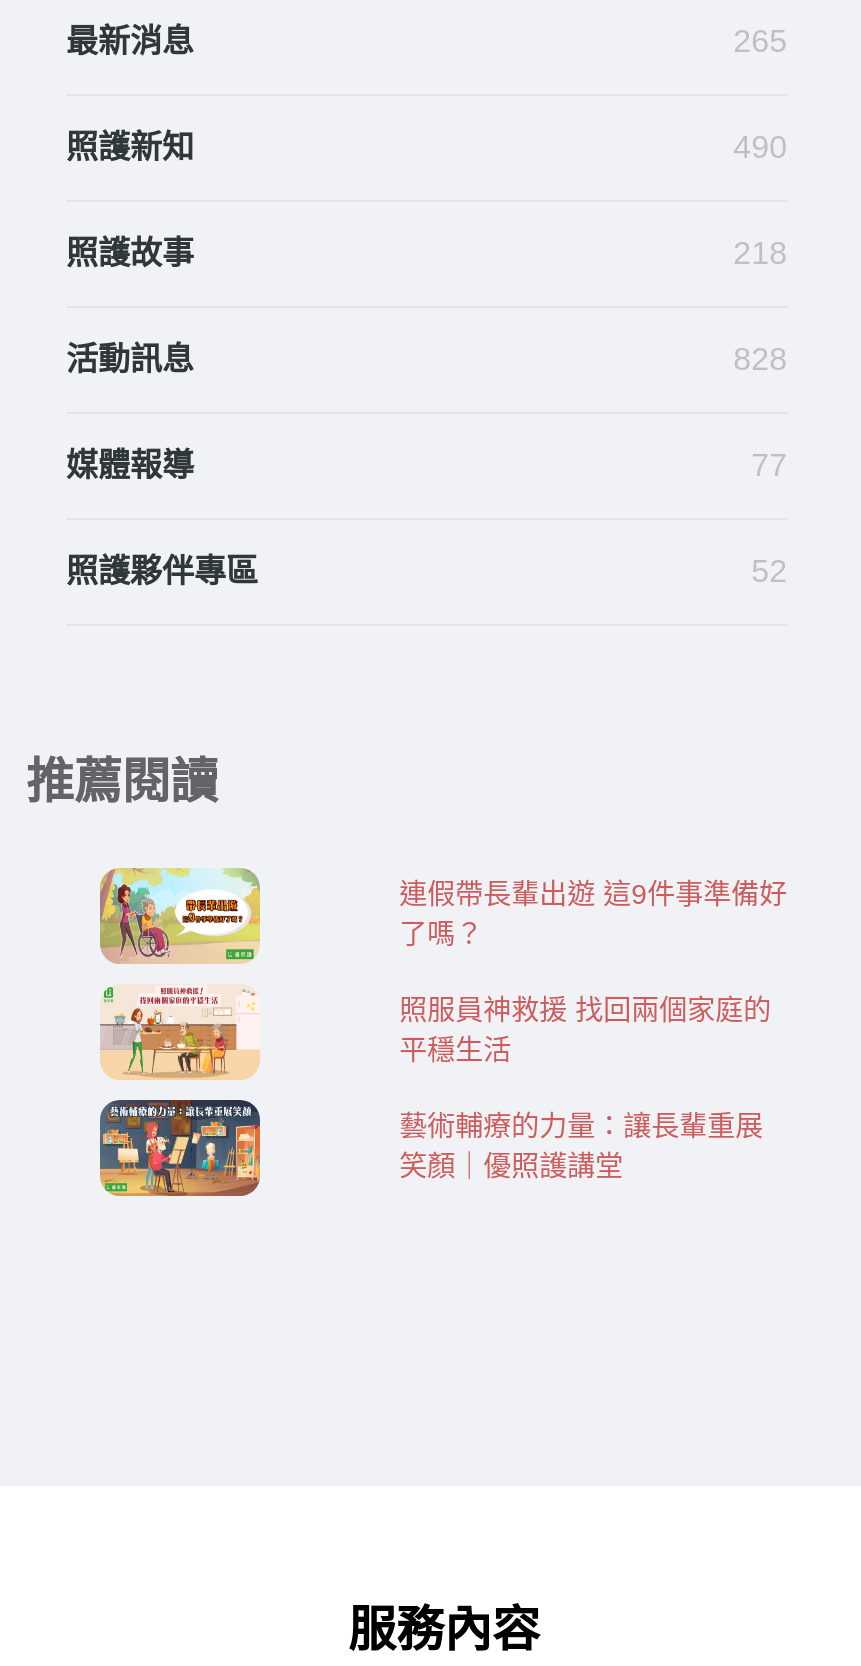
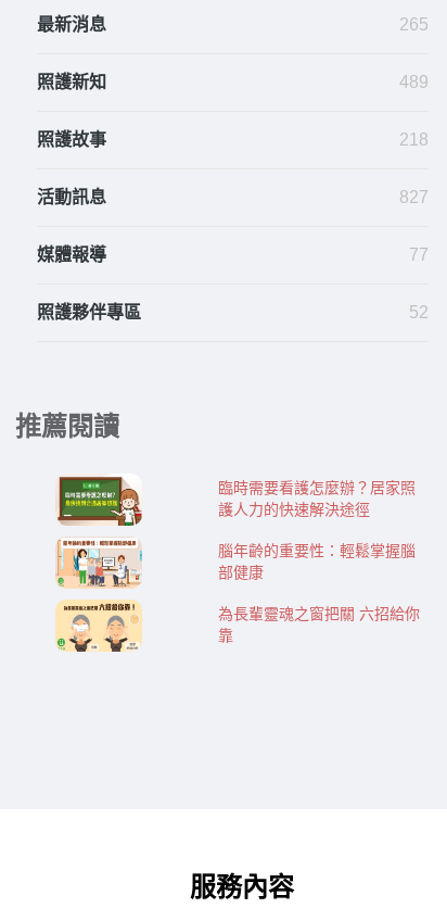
- 490
+ 489

- 828
+ 827

- [image]
+ [image]

- 連假帶長輩出遊 這9件事準備好
- 了嗎？
+ 臨時需要看護怎麼辦？居家照
+ 護人力的快速解決途徑

- [image]
+ [image]

- 照服員神救援 找回兩個家庭的
- 平穩生活
+ 腦年齡的重要性：輕鬆掌握腦
+ 部健康

- [image]
+ [image]

- 藝術輔療的力量：讓長輩重展
- 笑顏｜優照護講堂
+ 為長輩靈魂之窗把關 六招給你
+ 靠
